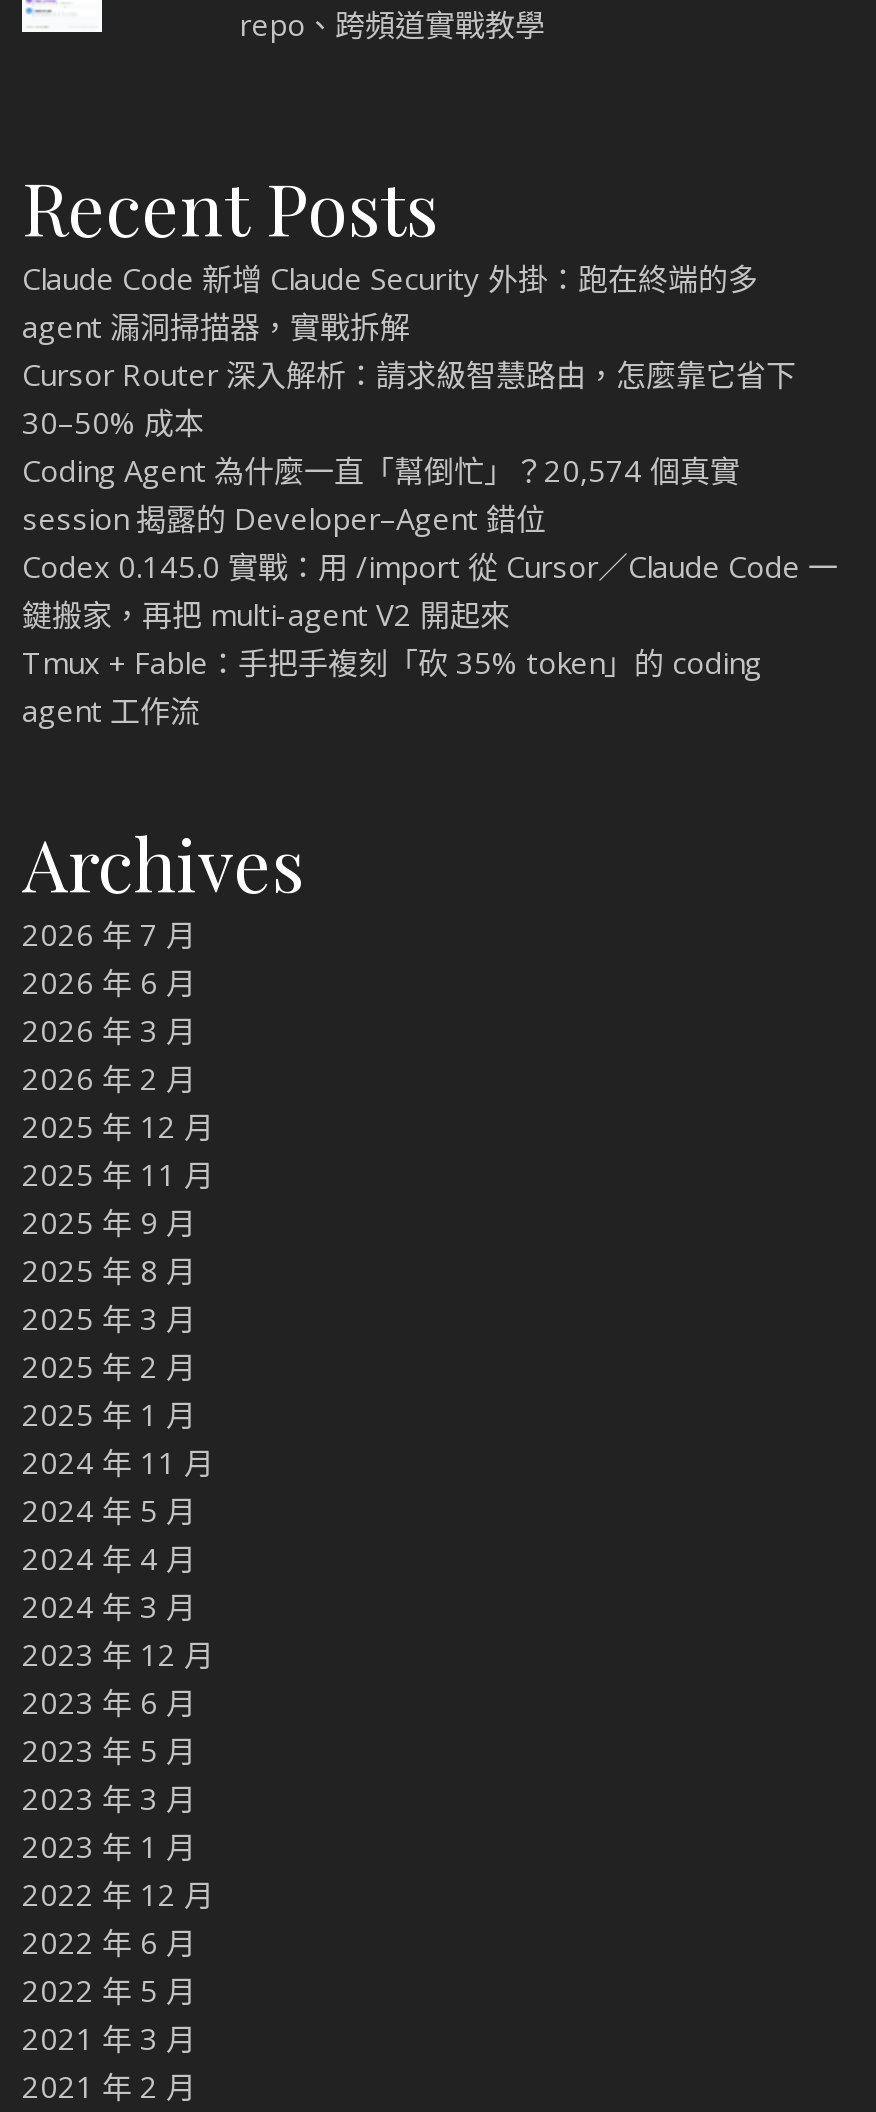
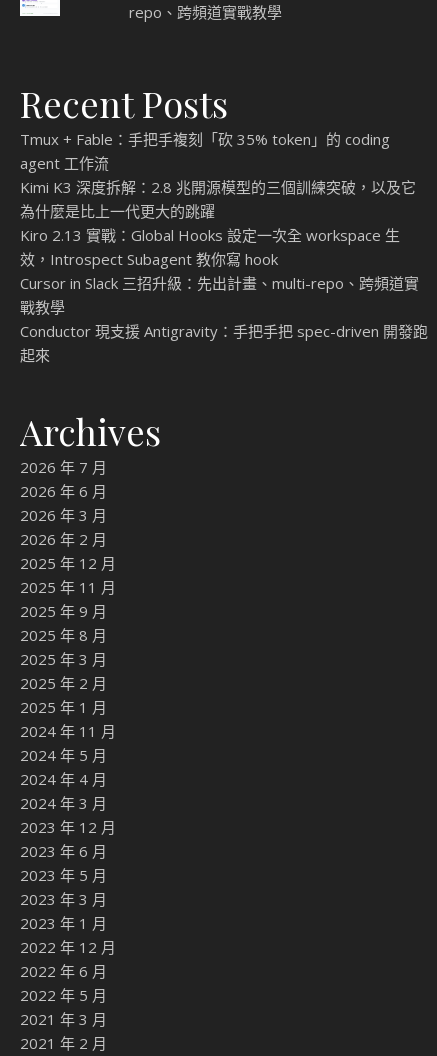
- Claude Code 新增 Claude Security 外掛：跑在終端的多
- agent 漏洞掃描器，實戰拆解
- Cursor Router 深入解析：請求級智慧路由，怎麼靠它省下
- 30–50% 成本
- Coding Agent 為什麼一直「幫倒忙」？20,574 個真實
- session 揭露的 Developer–Agent 錯位
- Codex 0.145.0 實戰：用 /import 從 Cursor／Claude Code 一
- 鍵搬家，再把 multi-agent V2 開起來

moved up: Tmux + Fable：手把手複刻「砍 35% token」的 coding | agent 工作流

+ Kimi K3 深度拆解：2.8 兆開源模型的三個訓練突破，以及它
+ 為什麼是比上一代更大的跳躍
+ Kiro 2.13 實戰：Global Hooks 設定一次全 workspace 生
+ 效，Introspect Subagent 教你寫 hook
+ Cursor in Slack 三招升級：先出計畫、multi-repo、跨頻道實
+ 戰教學
+ Conductor 現支援 Antigravity：手把手把 spec-driven 開發跑
+ 起來
